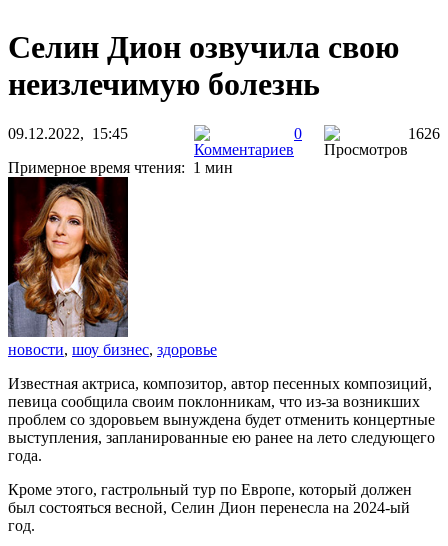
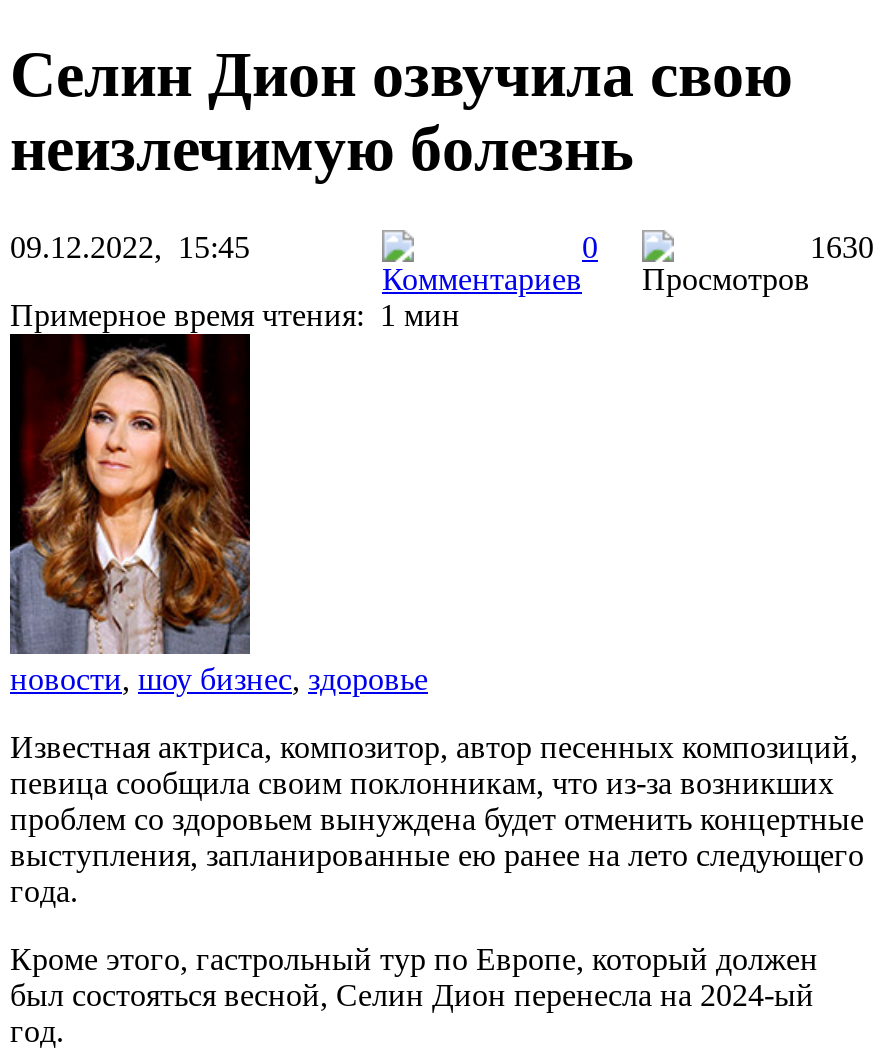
- 1626
+ 1630
